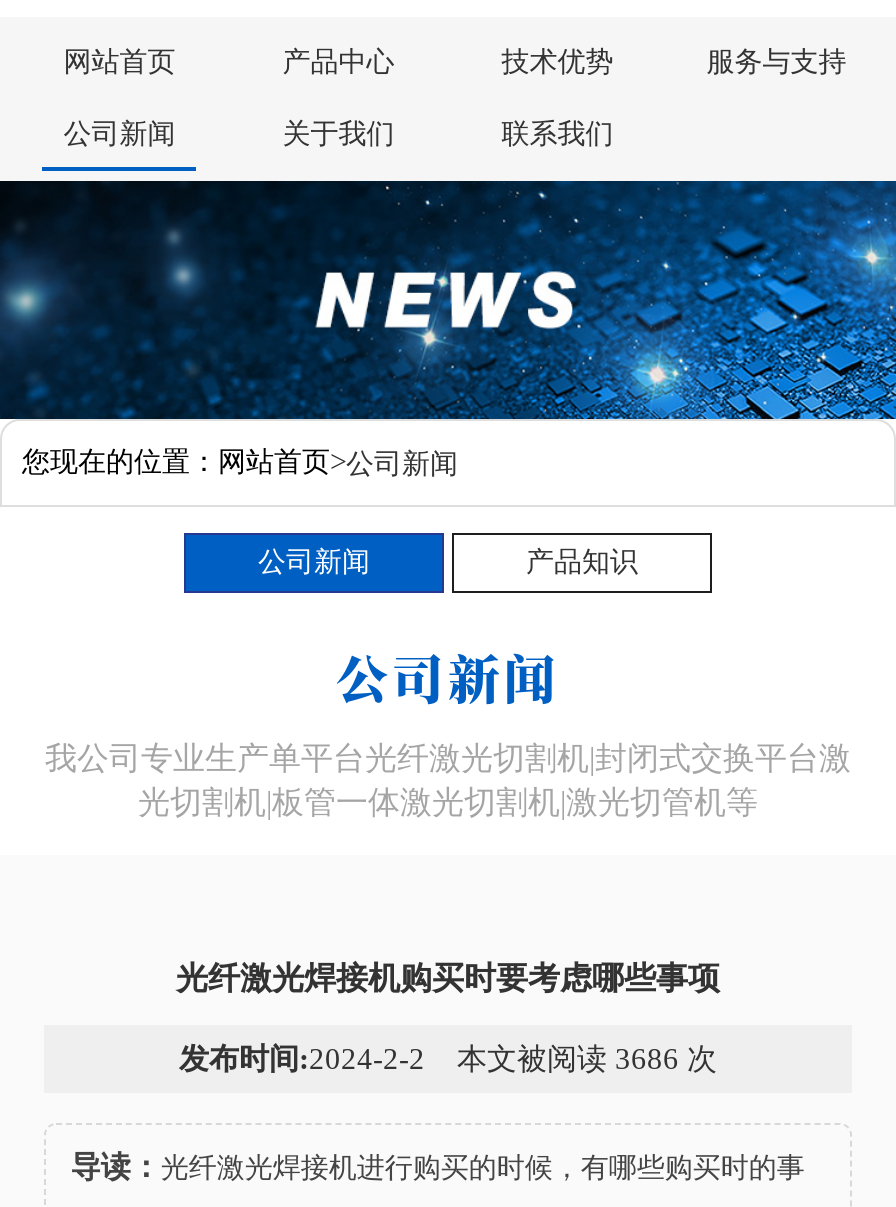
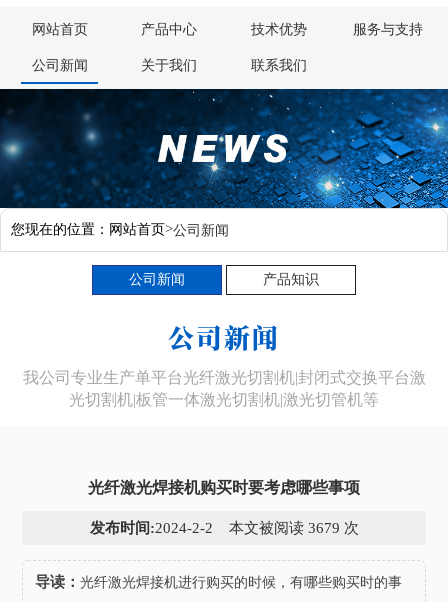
- 发布时间:2024-2-2 本文被阅读 3686 次
+ 发布时间:2024-2-2 本文被阅读 3679 次
